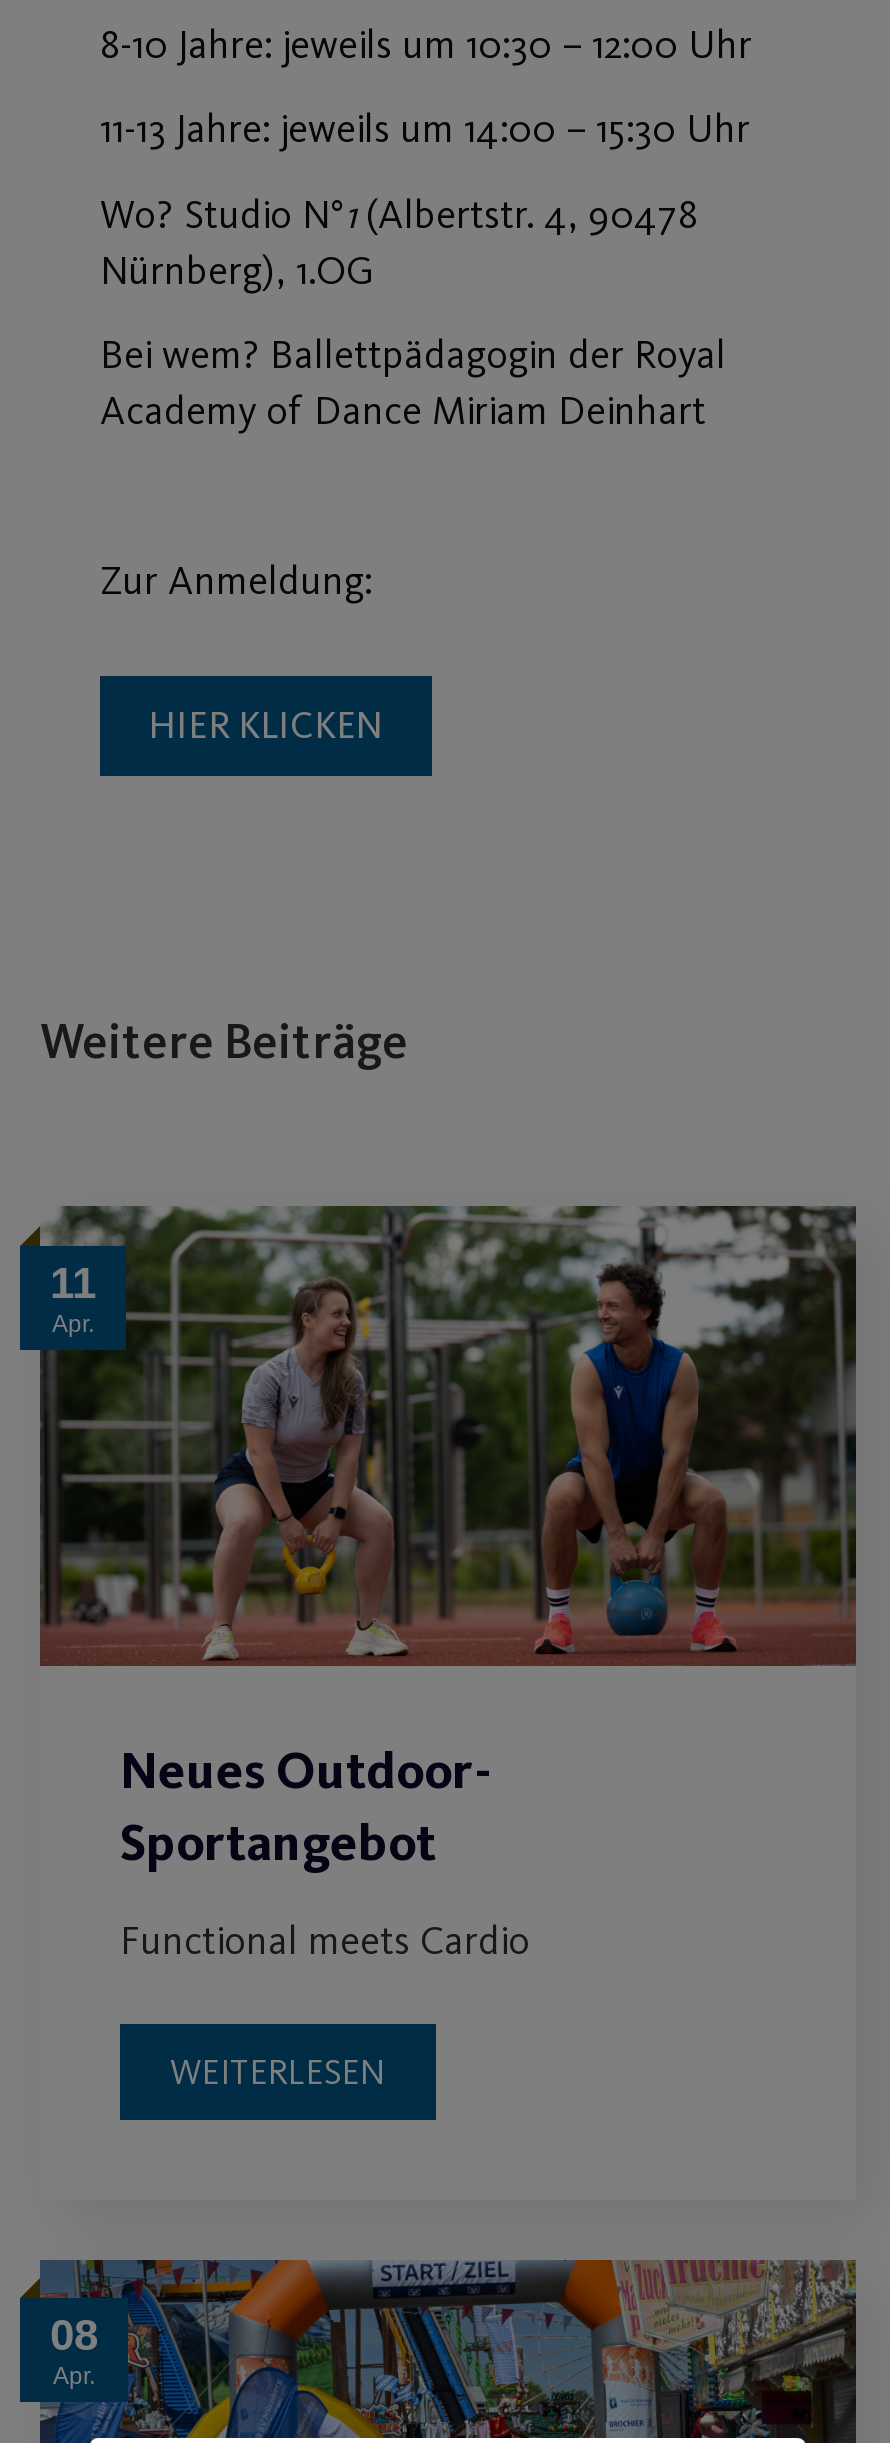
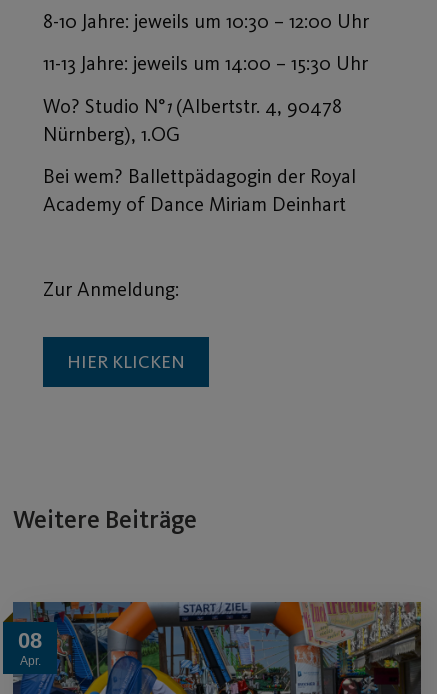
- [image]
- 11
- Apr.

- Neues Outdoor-
- Sportangebot
- Functional meets Cardio
- WEITERLESEN
